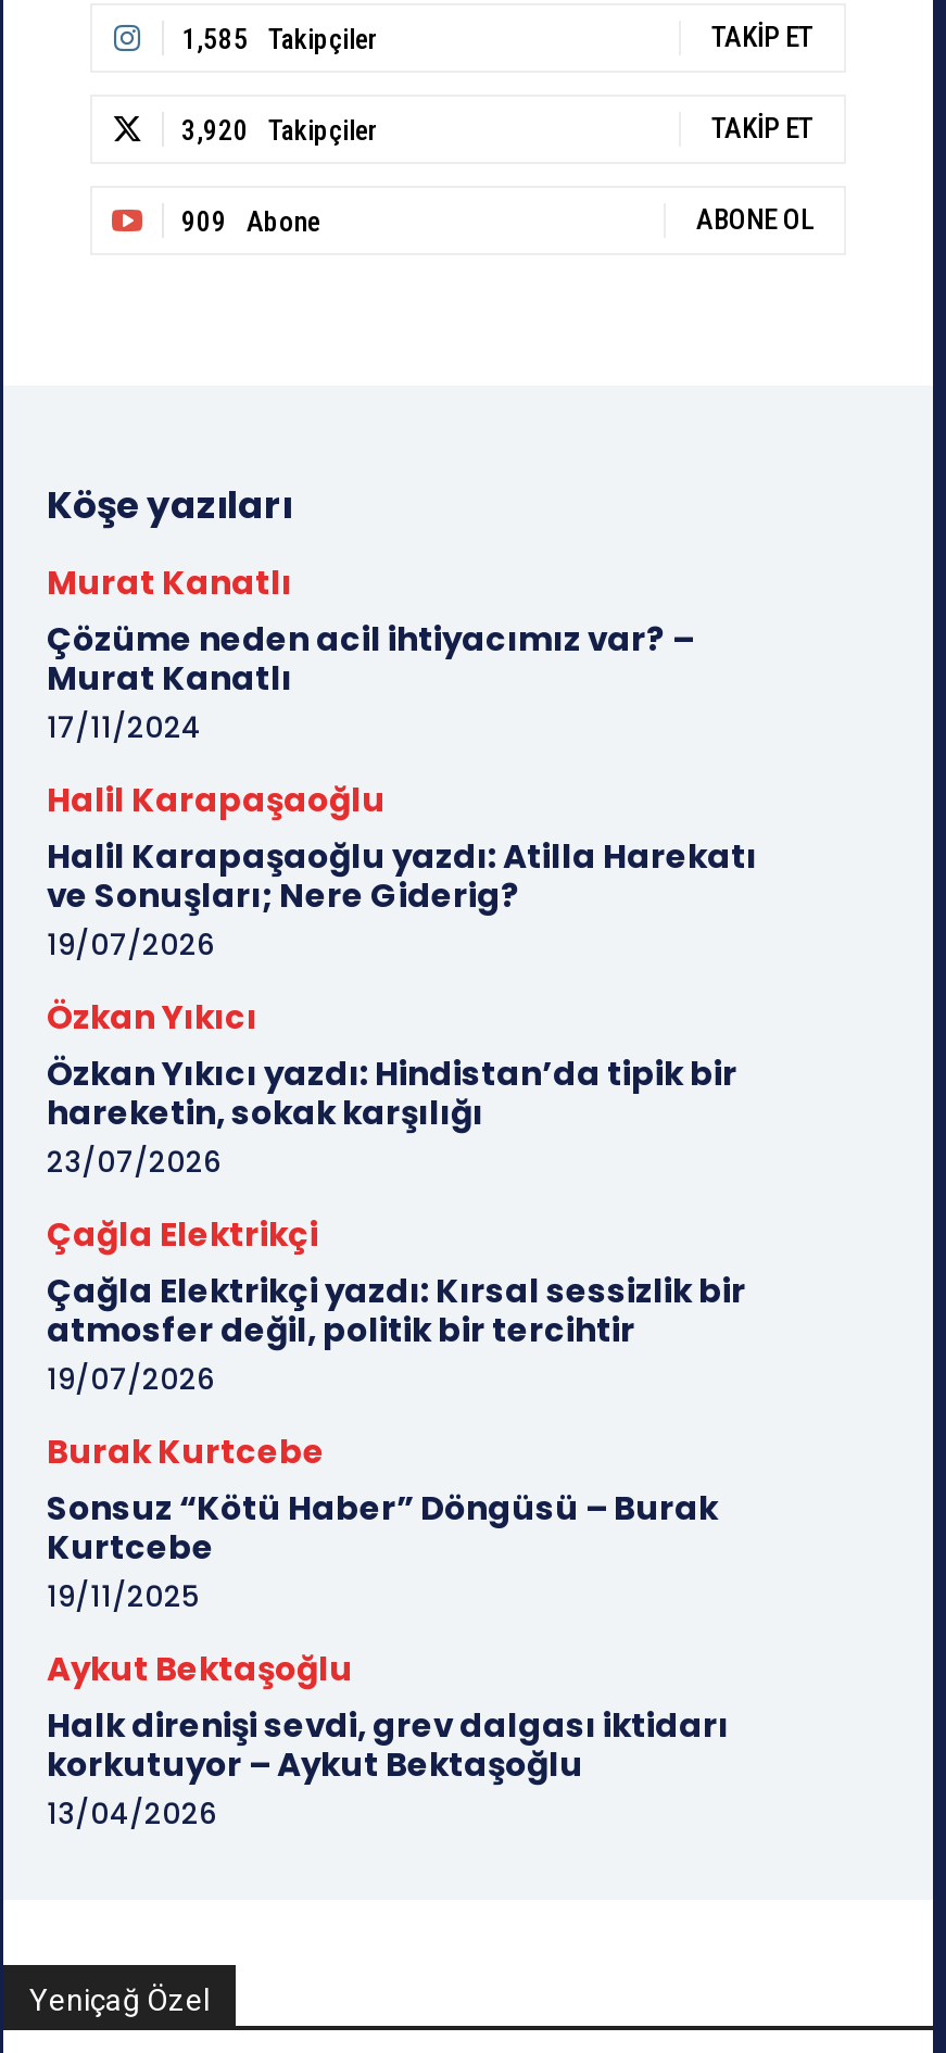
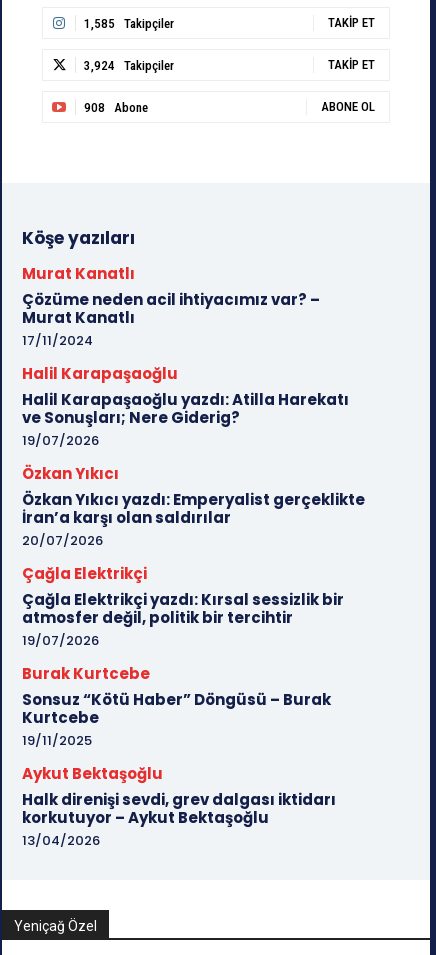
- 3,920 Takipçiler
+ 3,924 Takipçiler

- 909 Abone
+ 908 Abone

- Özkan Yıkıcı yazdı: Hindistan’da tipik bir
- hareketin, sokak karşılığı
- 23/07/2026
+ Özkan Yıkıcı yazdı: Emperyalist gerçeklikte
+ İran’a karşı olan saldırılar
+ 20/07/2026
